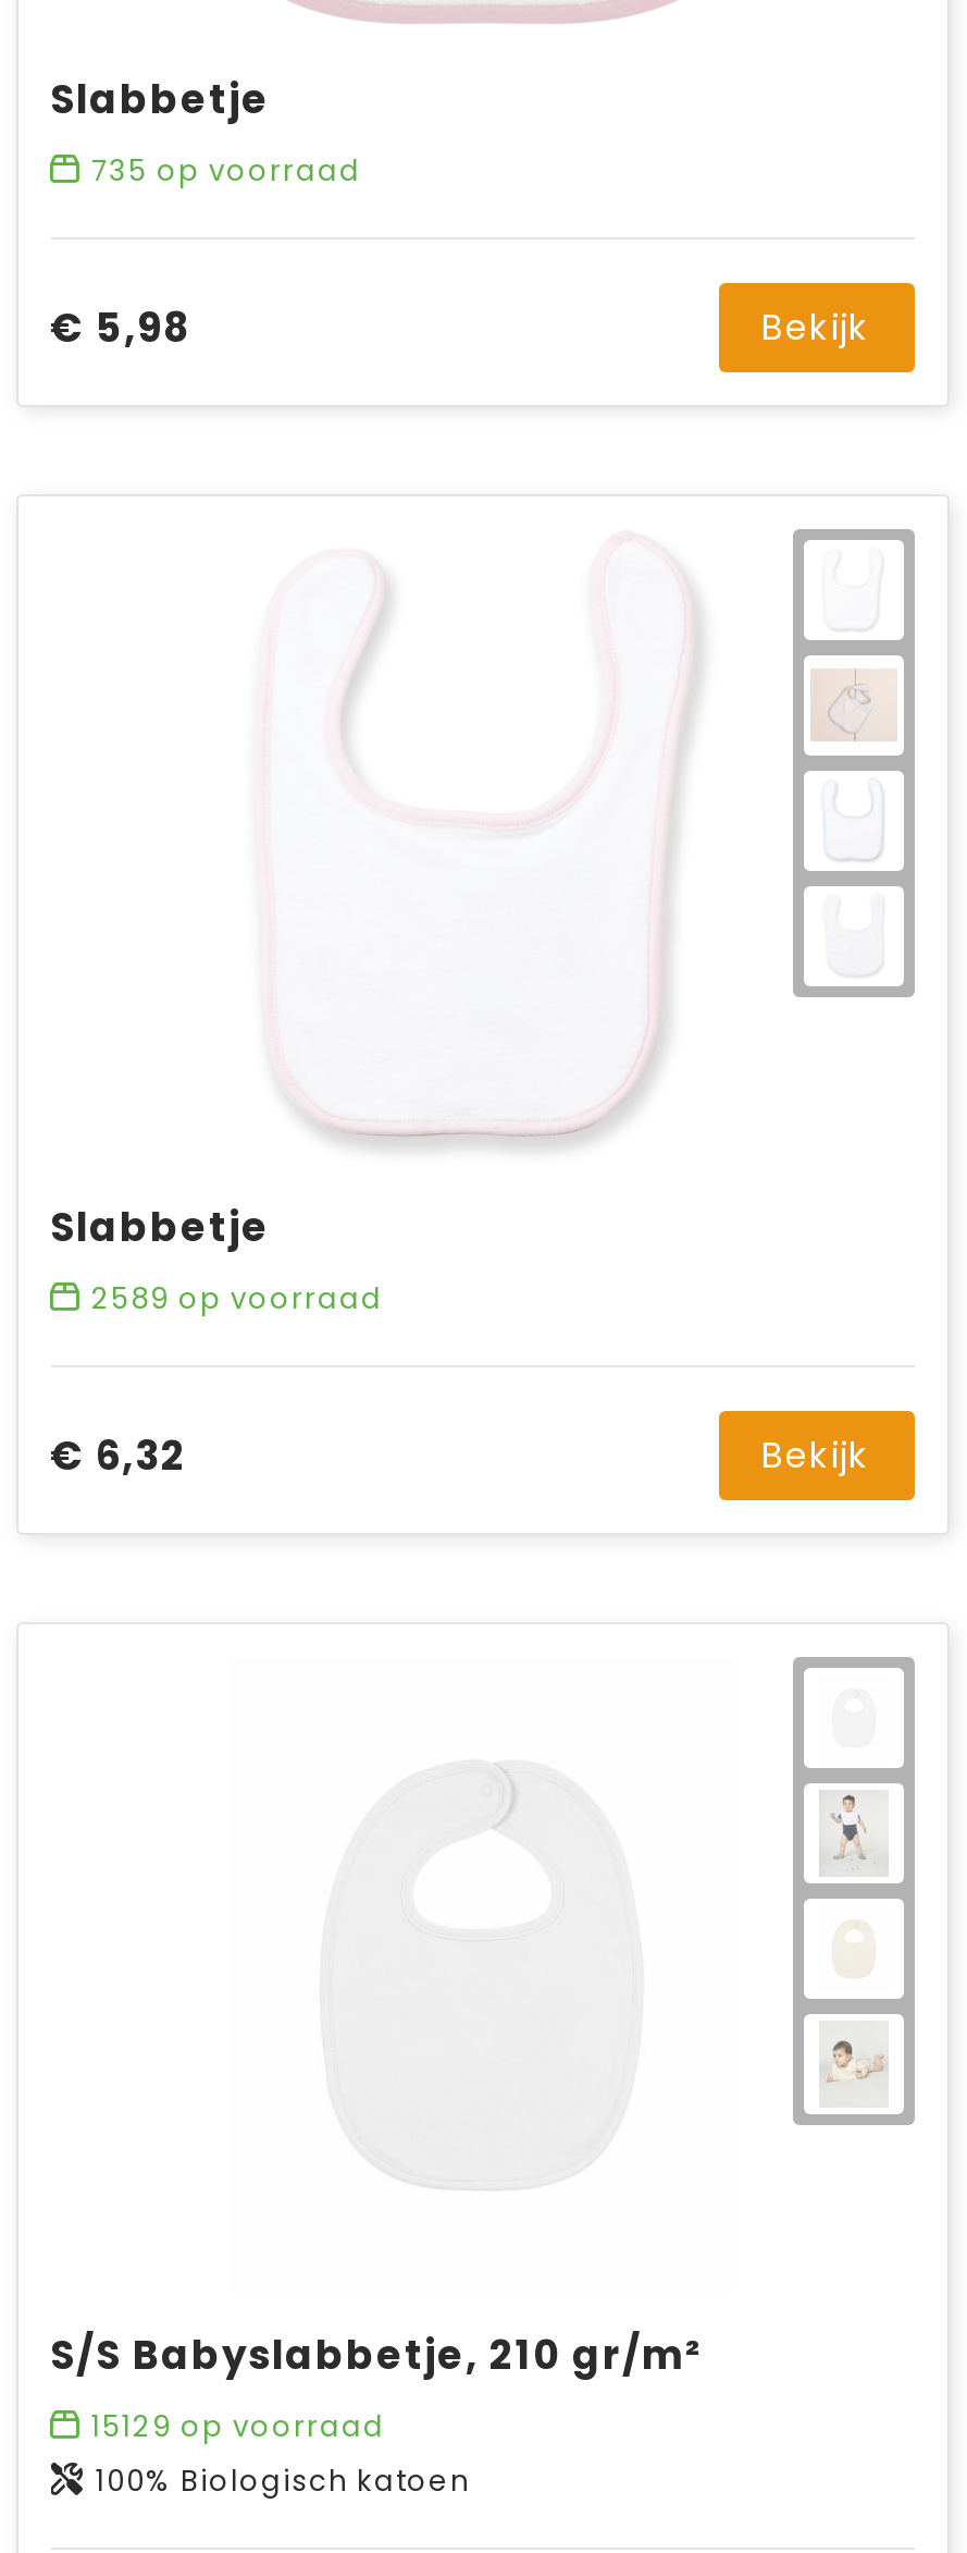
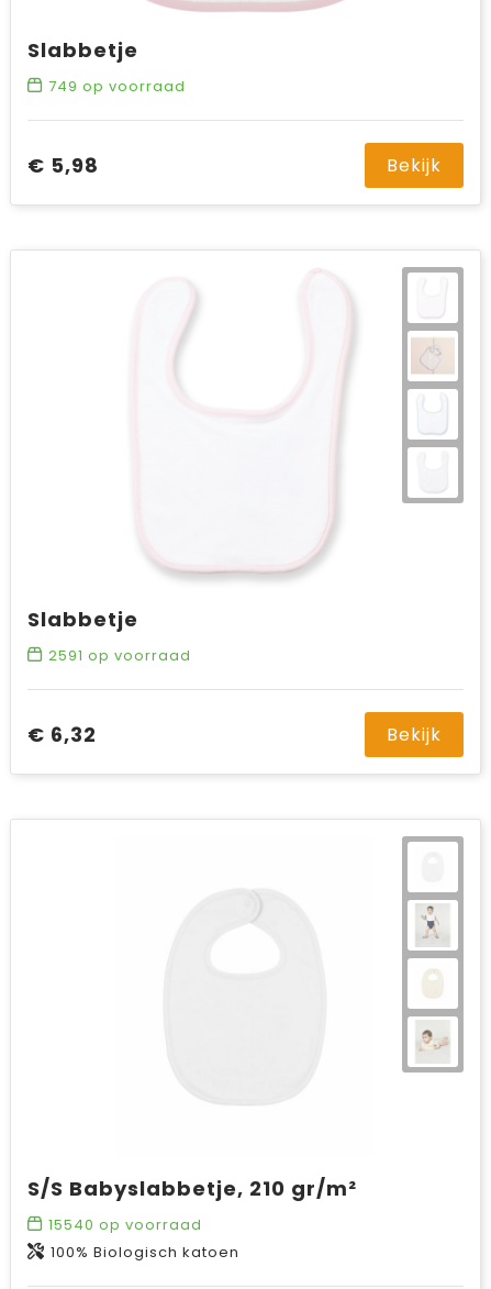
- 735 op voorraad
+ 749 op voorraad

- 2589 op voorraad
+ 2591 op voorraad

- 15129 op voorraad
+ 15540 op voorraad
